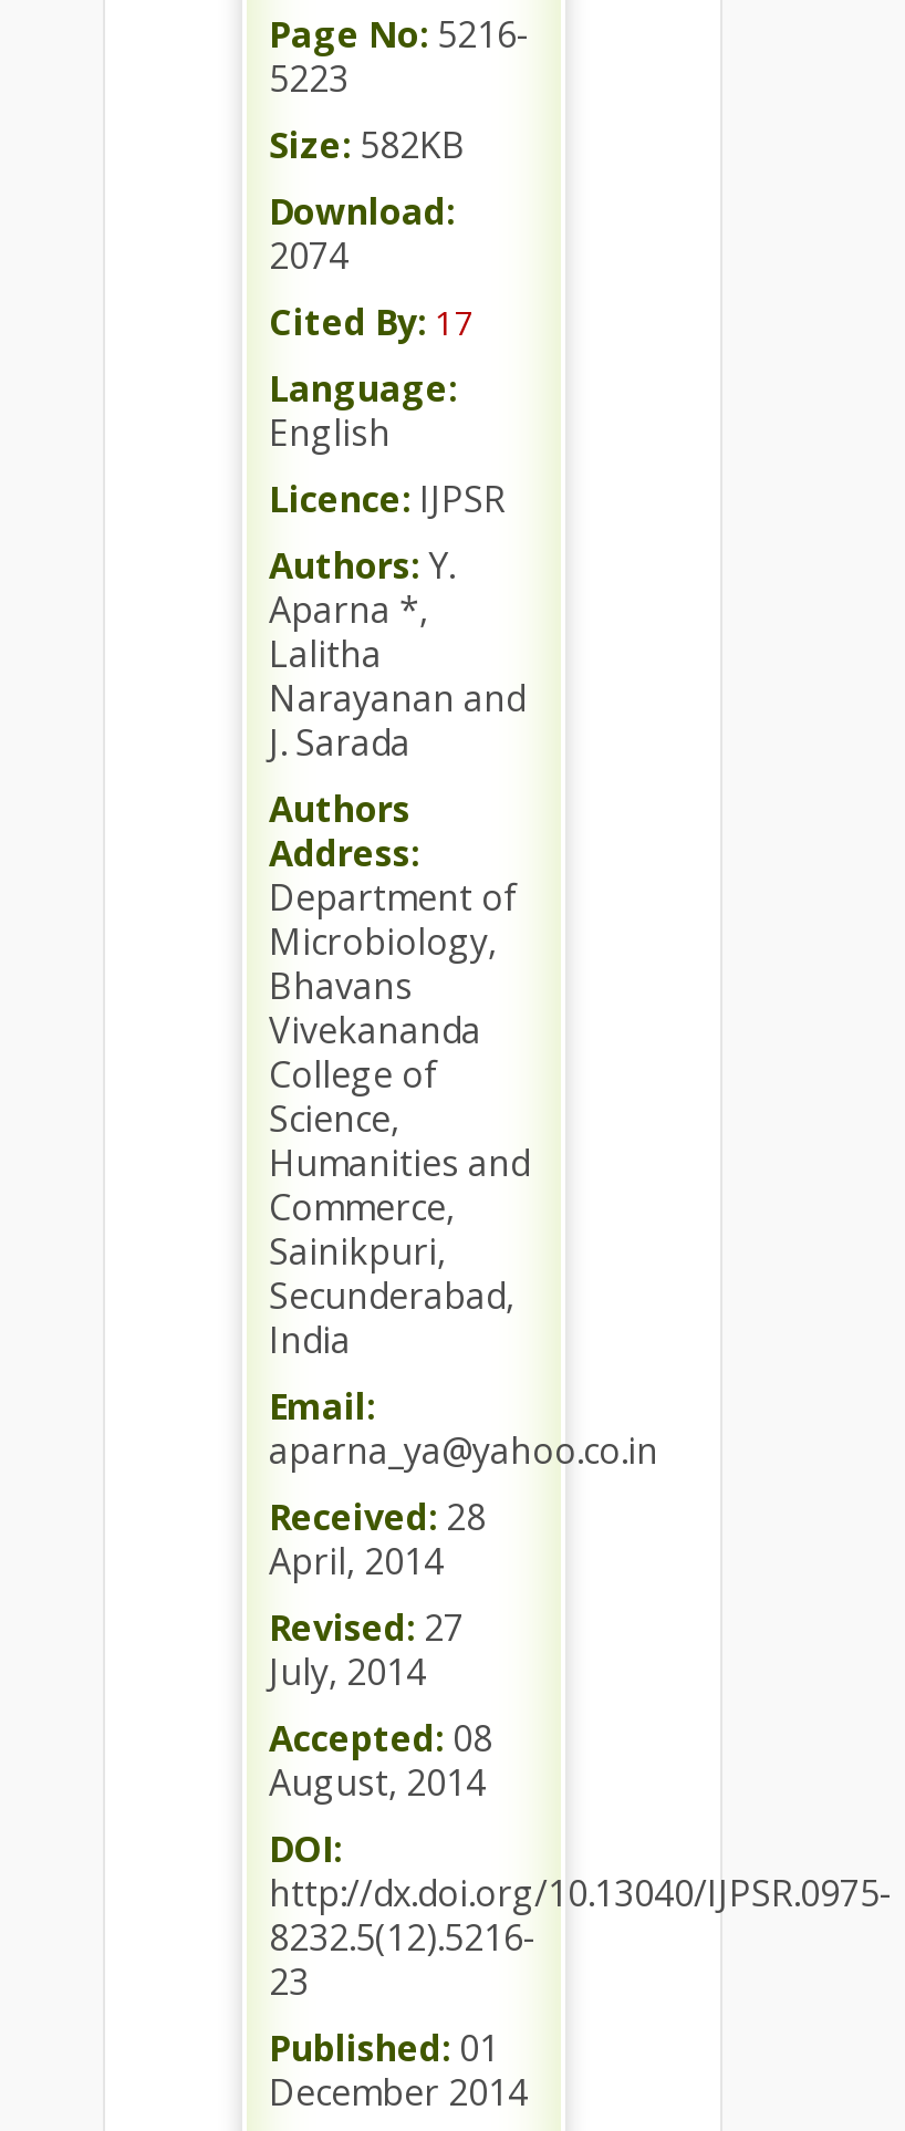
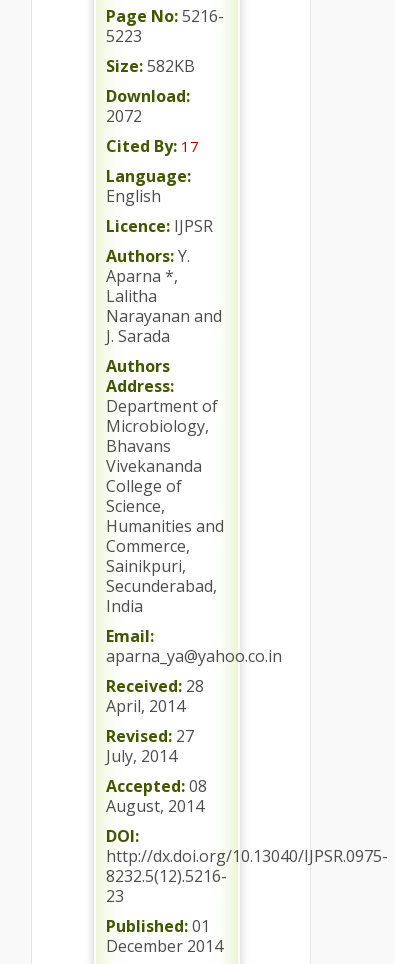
- 2074
+ 2072
